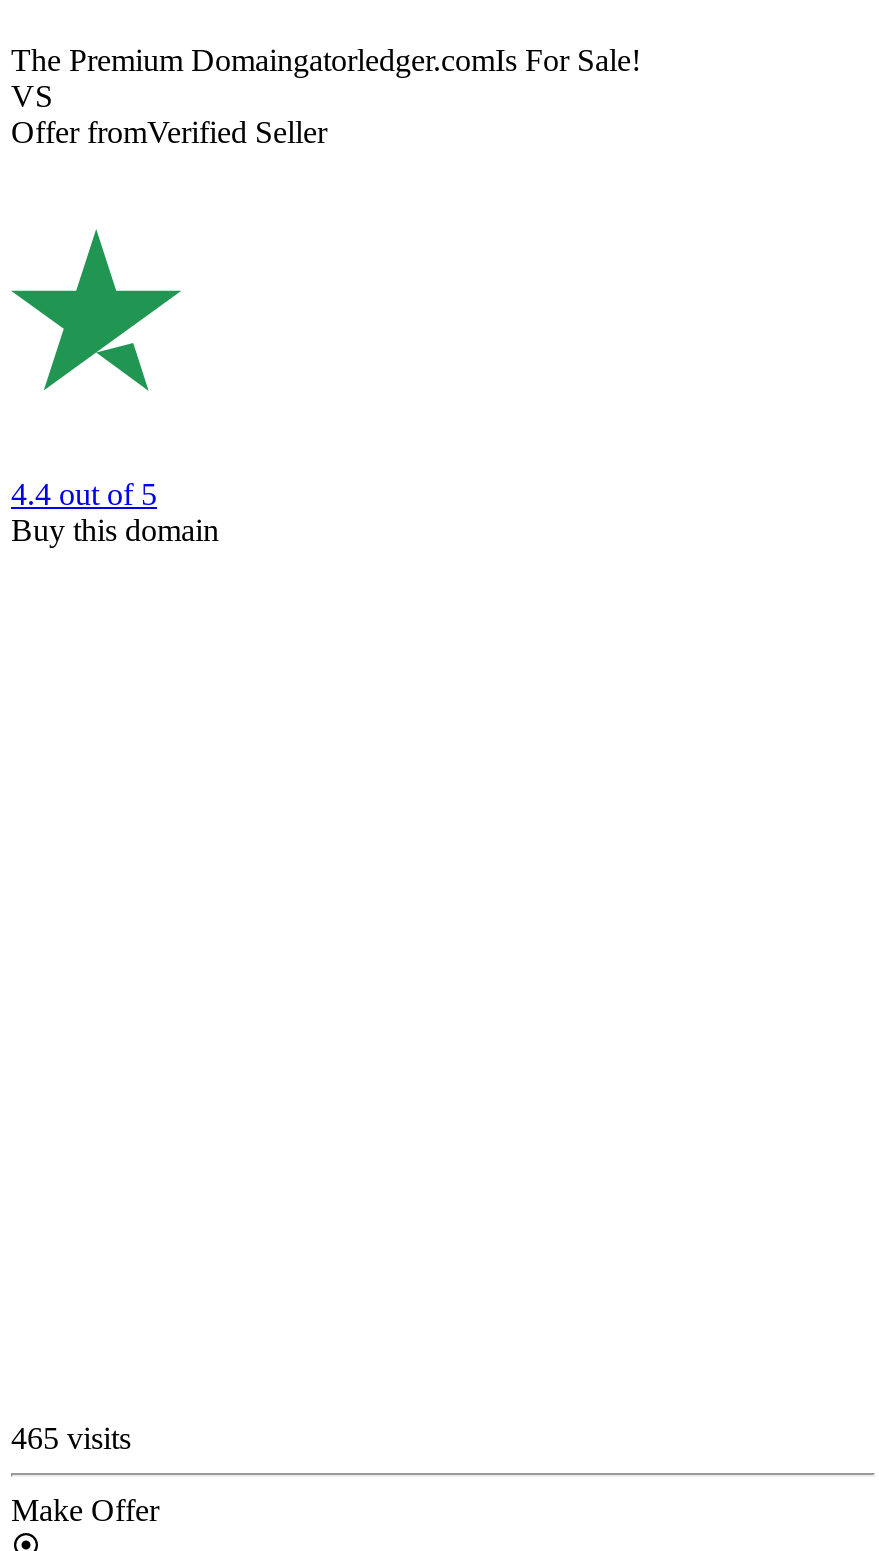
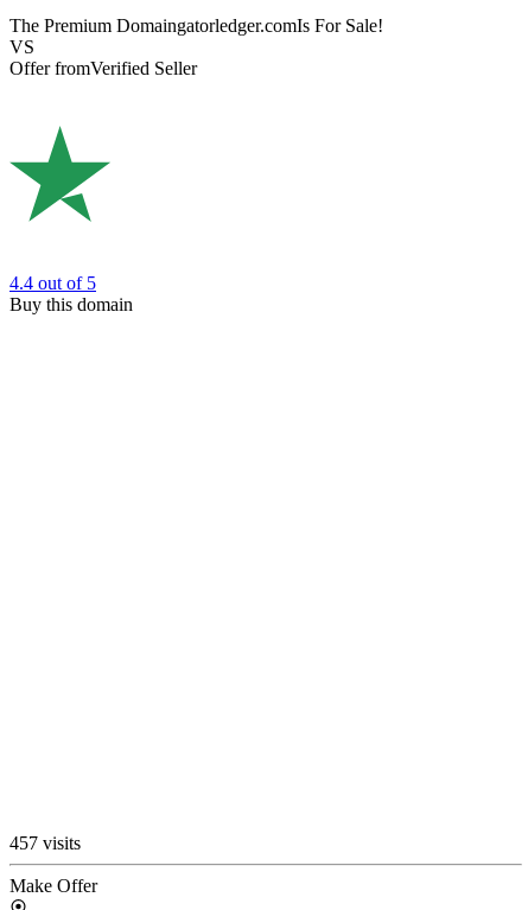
- 465 visits
+ 457 visits
